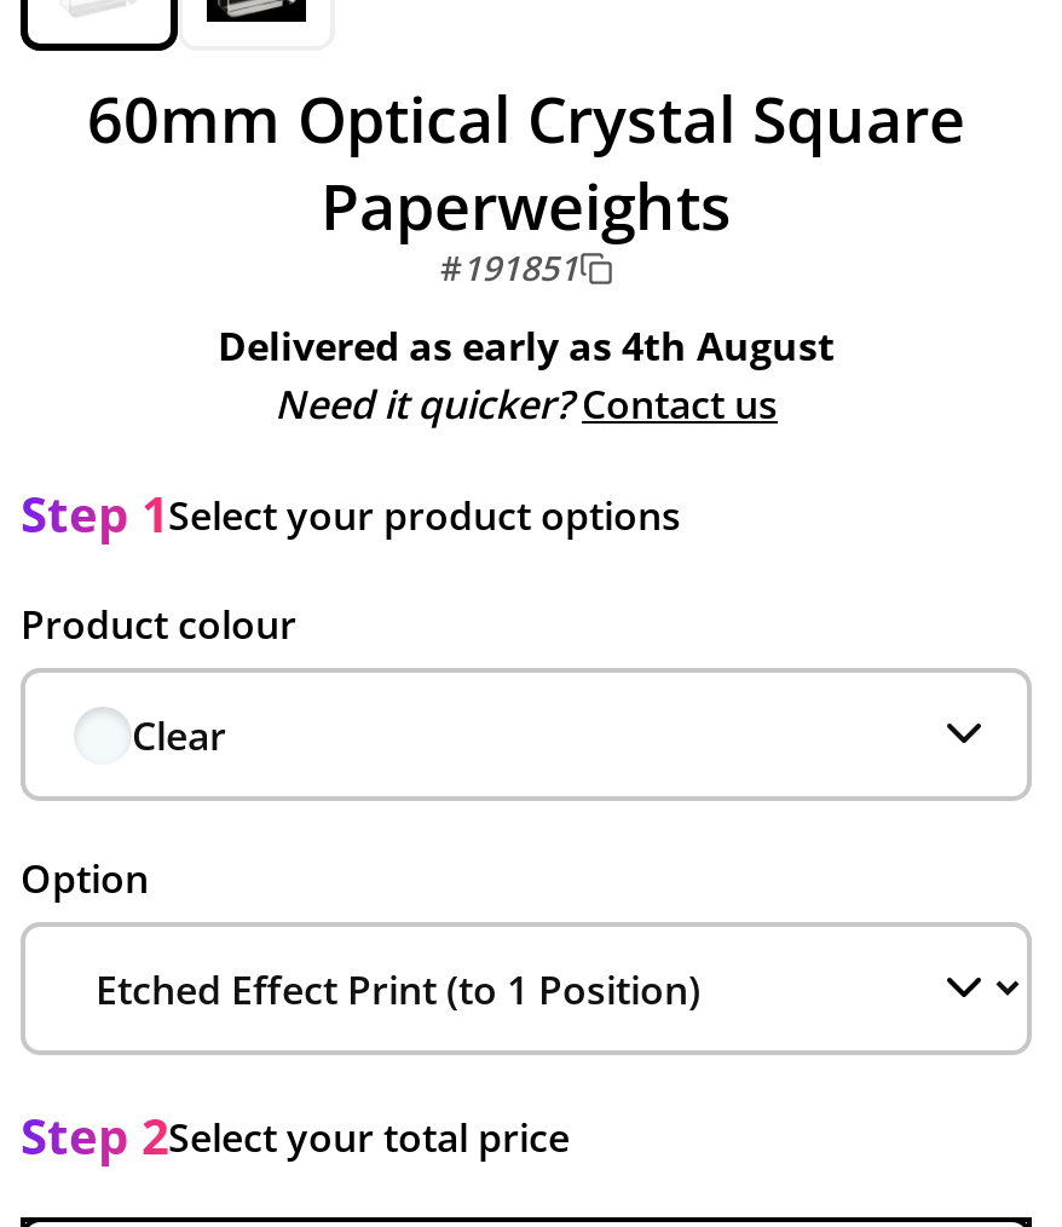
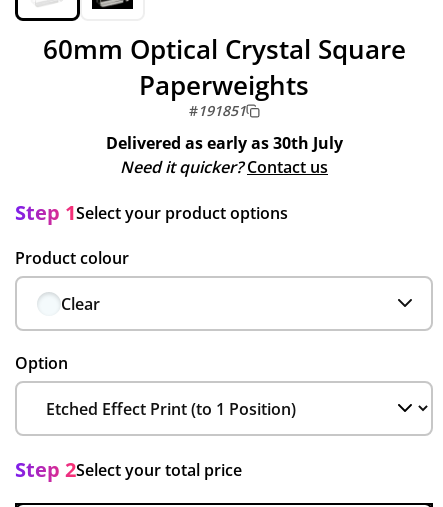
- Delivered as early as 4th August
+ Delivered as early as 30th July
